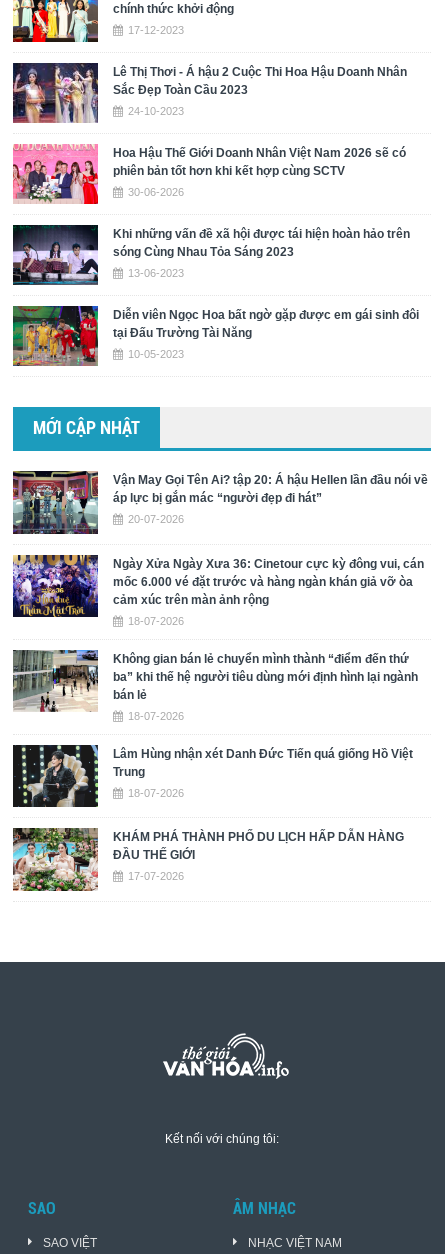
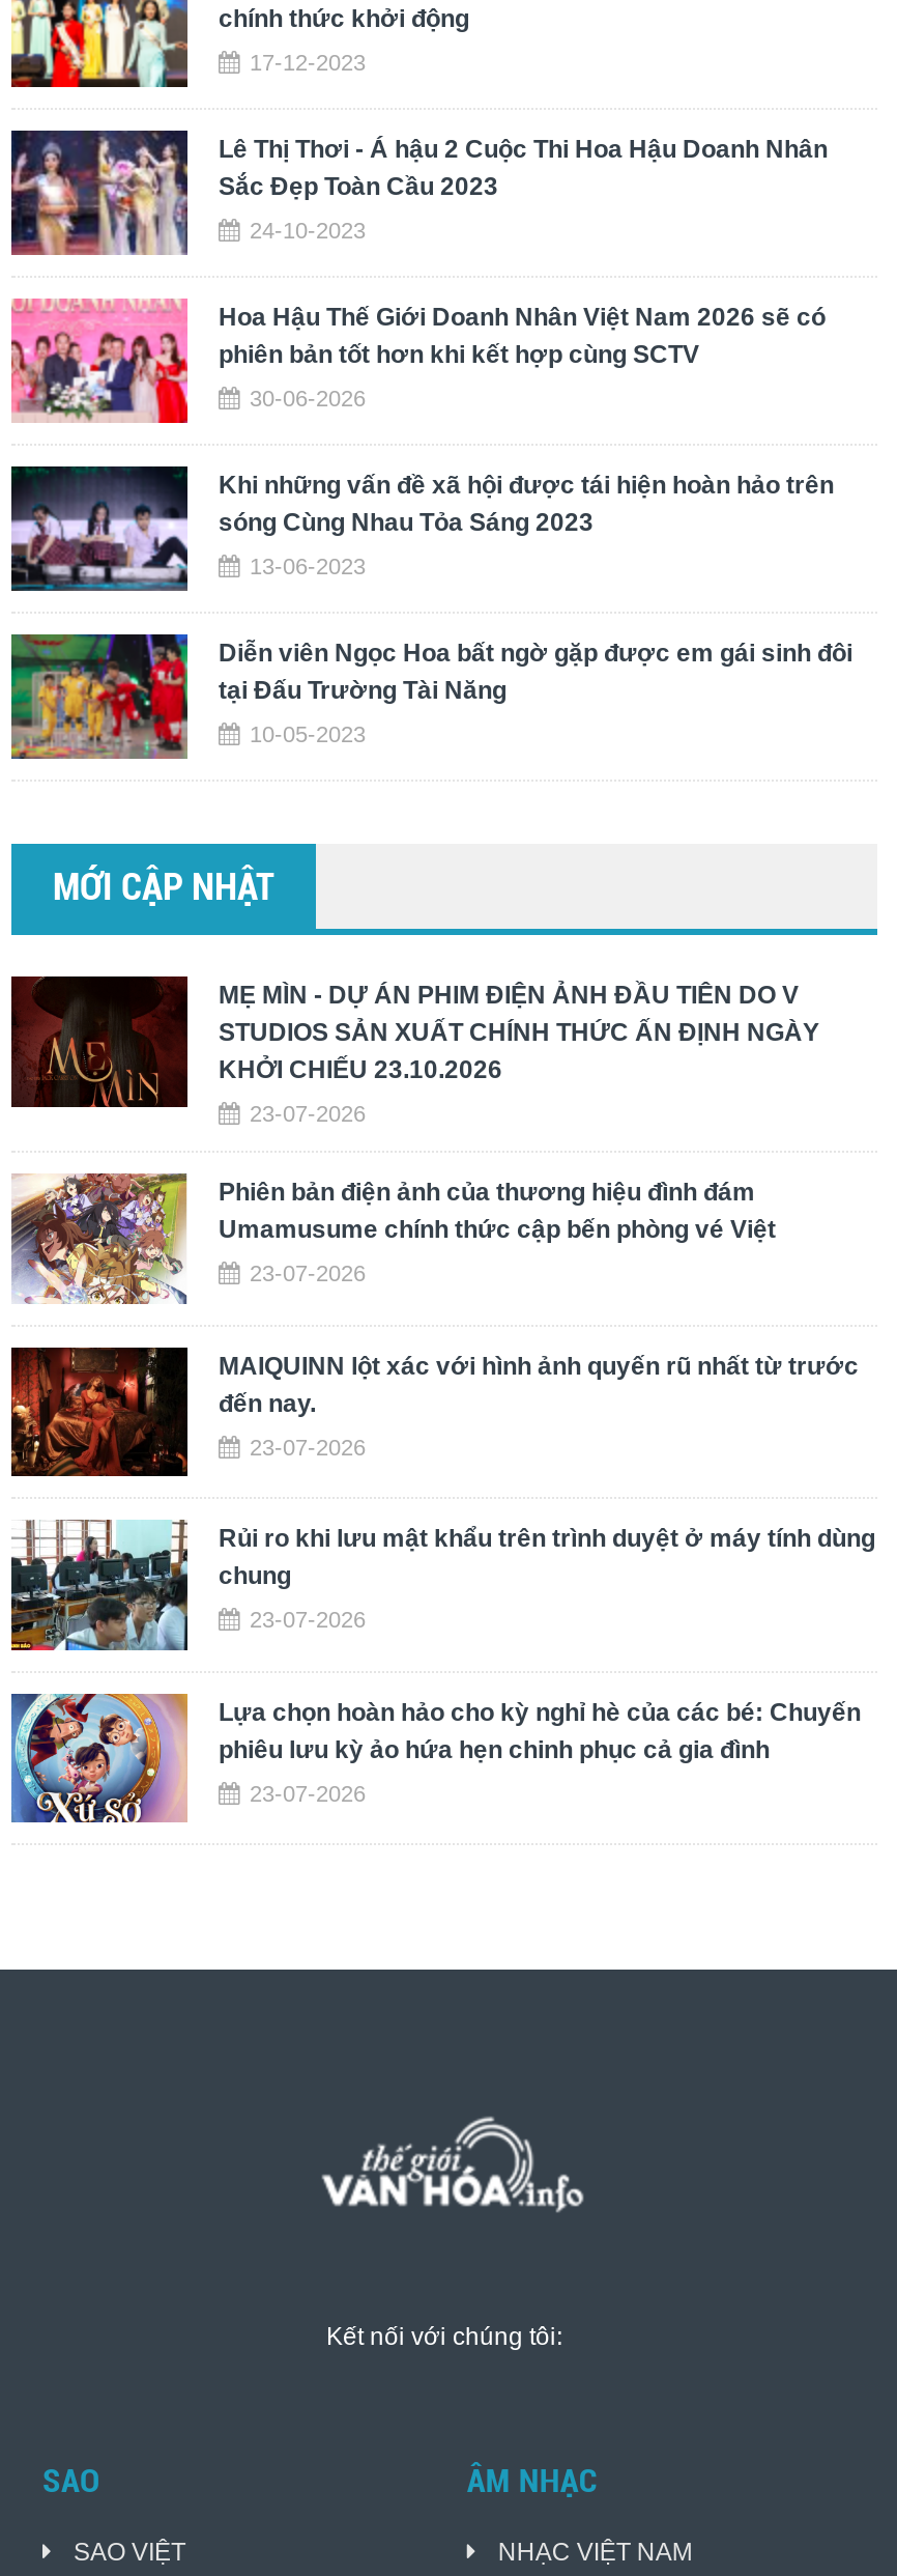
- [image]
- Vận May Gọi Tên Ai? tập 20: Á hậu Hellen lần đầu nói về
- áp lực bị gắn mác “người đẹp đi hát”
+ [image]
+ MẸ MÌN - DỰ ÁN PHIM ĐIỆN ẢNH ĐẦU TIÊN DO V
+ STUDIOS SẢN XUẤT CHÍNH THỨC ẤN ĐỊNH NGÀY
+ KHỞI CHIẾU 23.10.2026

- 20-07-2026
+ 23-07-2026

- [image]
- Ngày Xửa Ngày Xưa 36: Cinetour cực kỳ đông vui, cán
- mốc 6.000 vé đặt trước và hàng ngàn khán giả vỡ òa
- cảm xúc trên màn ảnh rộng
+ [image]
+ Phiên bản điện ảnh của thương hiệu đình đám
+ Umamusume chính thức cập bến phòng vé Việt

- 18-07-2026
+ 23-07-2026

- [image]
- Không gian bán lẻ chuyển mình thành “điểm đến thứ
- ba” khi thế hệ người tiêu dùng mới định hình lại ngành
- bán lẻ
+ [image]
+ MAIQUINN lột xác với hình ảnh quyến rũ nhất từ trước
+ đến nay.

- 18-07-2026
+ 23-07-2026

- [image]
- Lâm Hùng nhận xét Danh Đức Tiến quá giống Hồ Việt
- Trung
+ [image]
+ Rủi ro khi lưu mật khẩu trên trình duyệt ở máy tính dùng
+ chung

- 18-07-2026
+ 23-07-2026

- [image]
- KHÁM PHÁ THÀNH PHỐ DU LỊCH HẤP DẪN HÀNG
- ĐẦU THẾ GIỚI
+ [image]
+ Lựa chọn hoàn hảo cho kỳ nghỉ hè của các bé: Chuyến
+ phiêu lưu kỳ ảo hứa hẹn chinh phục cả gia đình

- 17-07-2026
+ 23-07-2026
